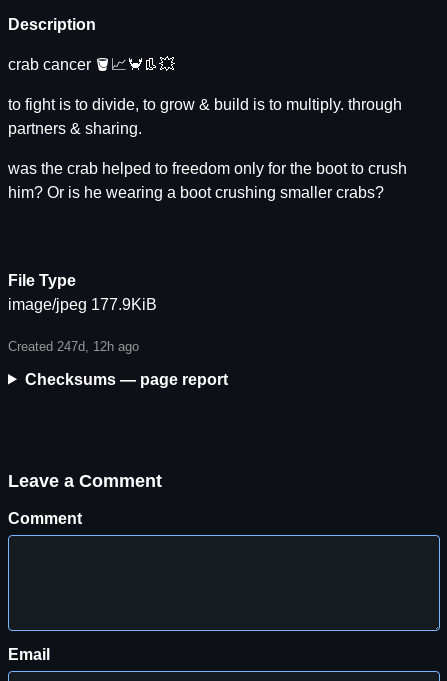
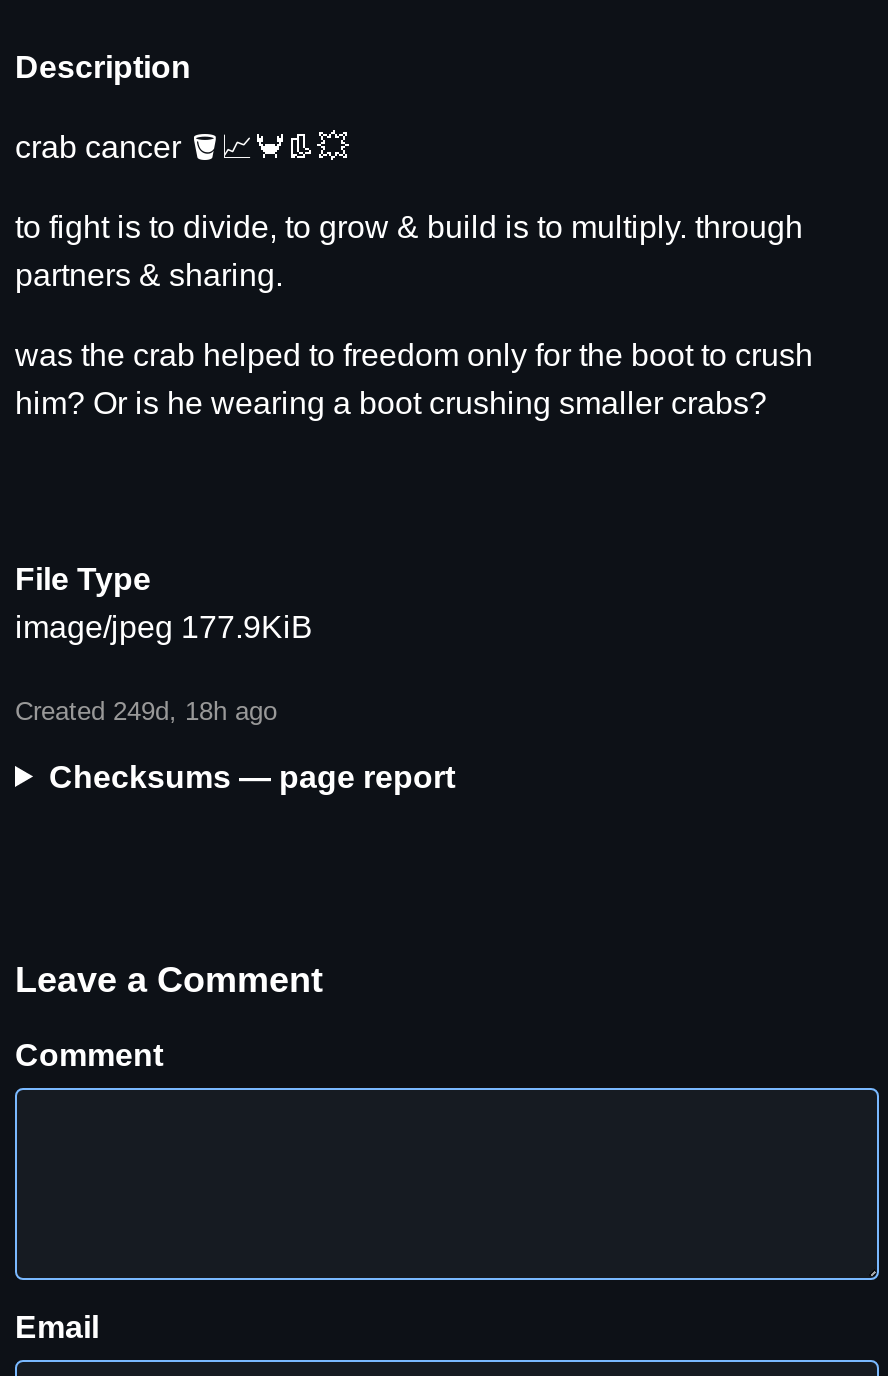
- Created 247d, 12h ago
+ Created 249d, 18h ago
